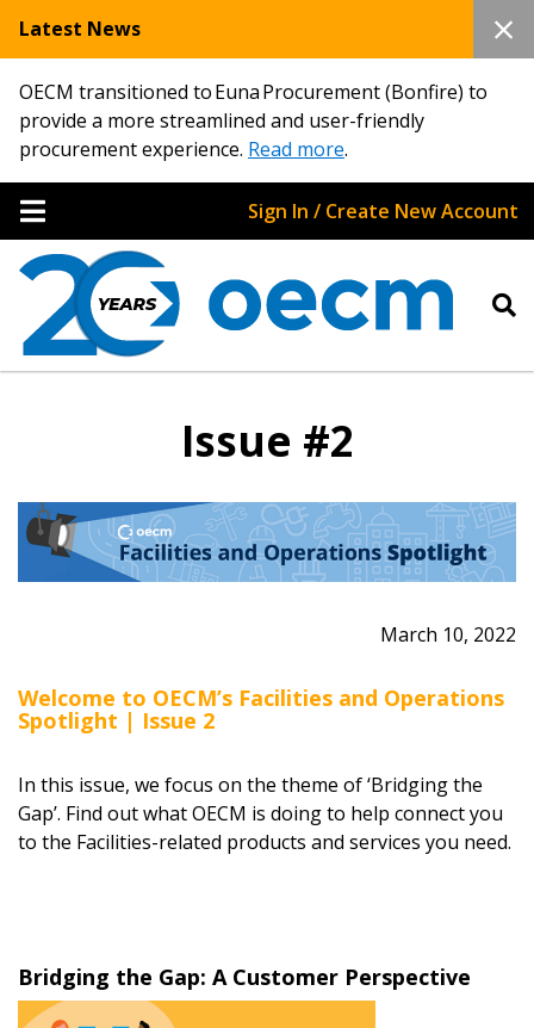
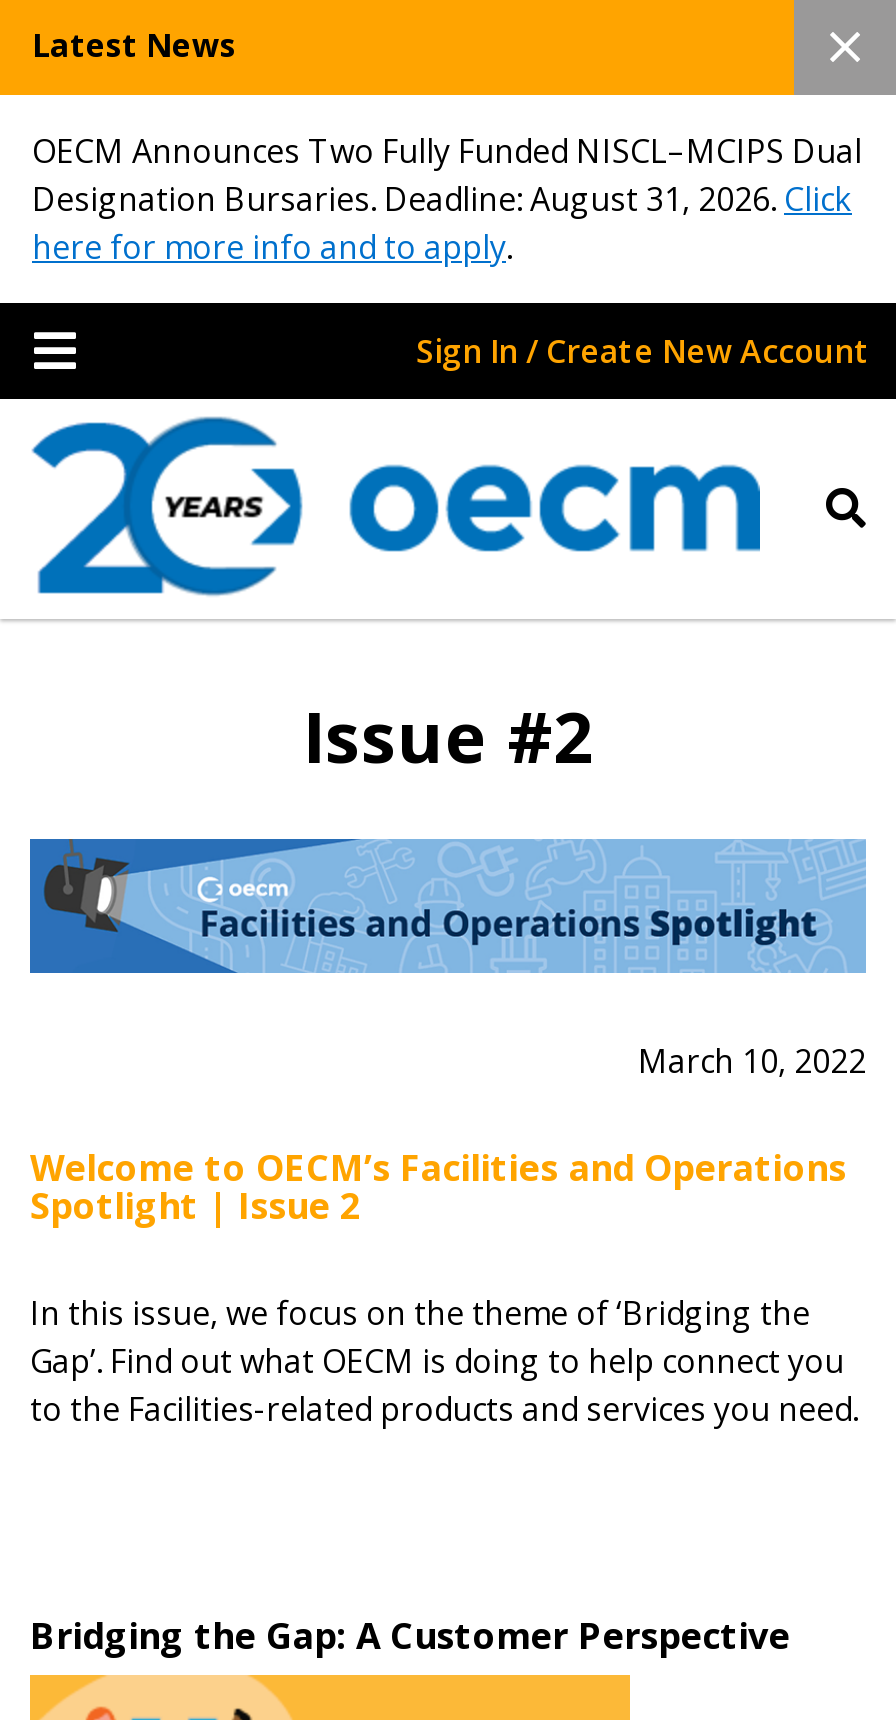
- OECM transitioned to Euna Procurement (Bonfire) to
- provide a more streamlined and user-friendly
- procurement experience. Read more.
+ OECM Announces Two Fully Funded NISCL–MCIPS Dual
+ Designation Bursaries. Deadline: August 31, 2026. Click
+ here for more info and to apply.
